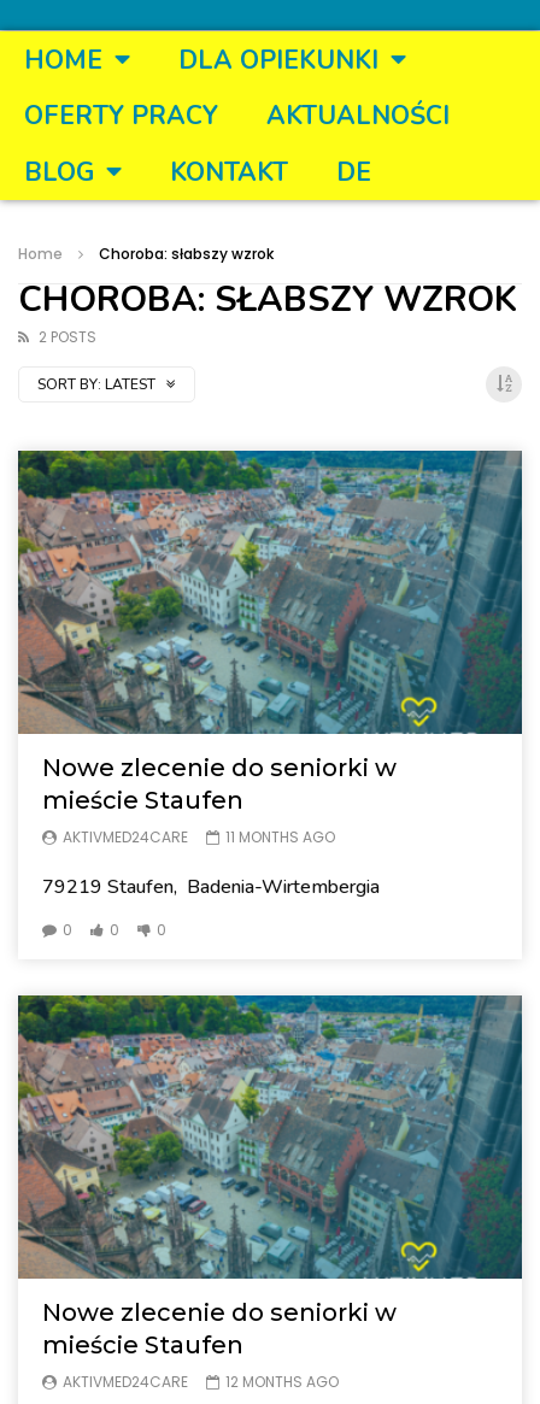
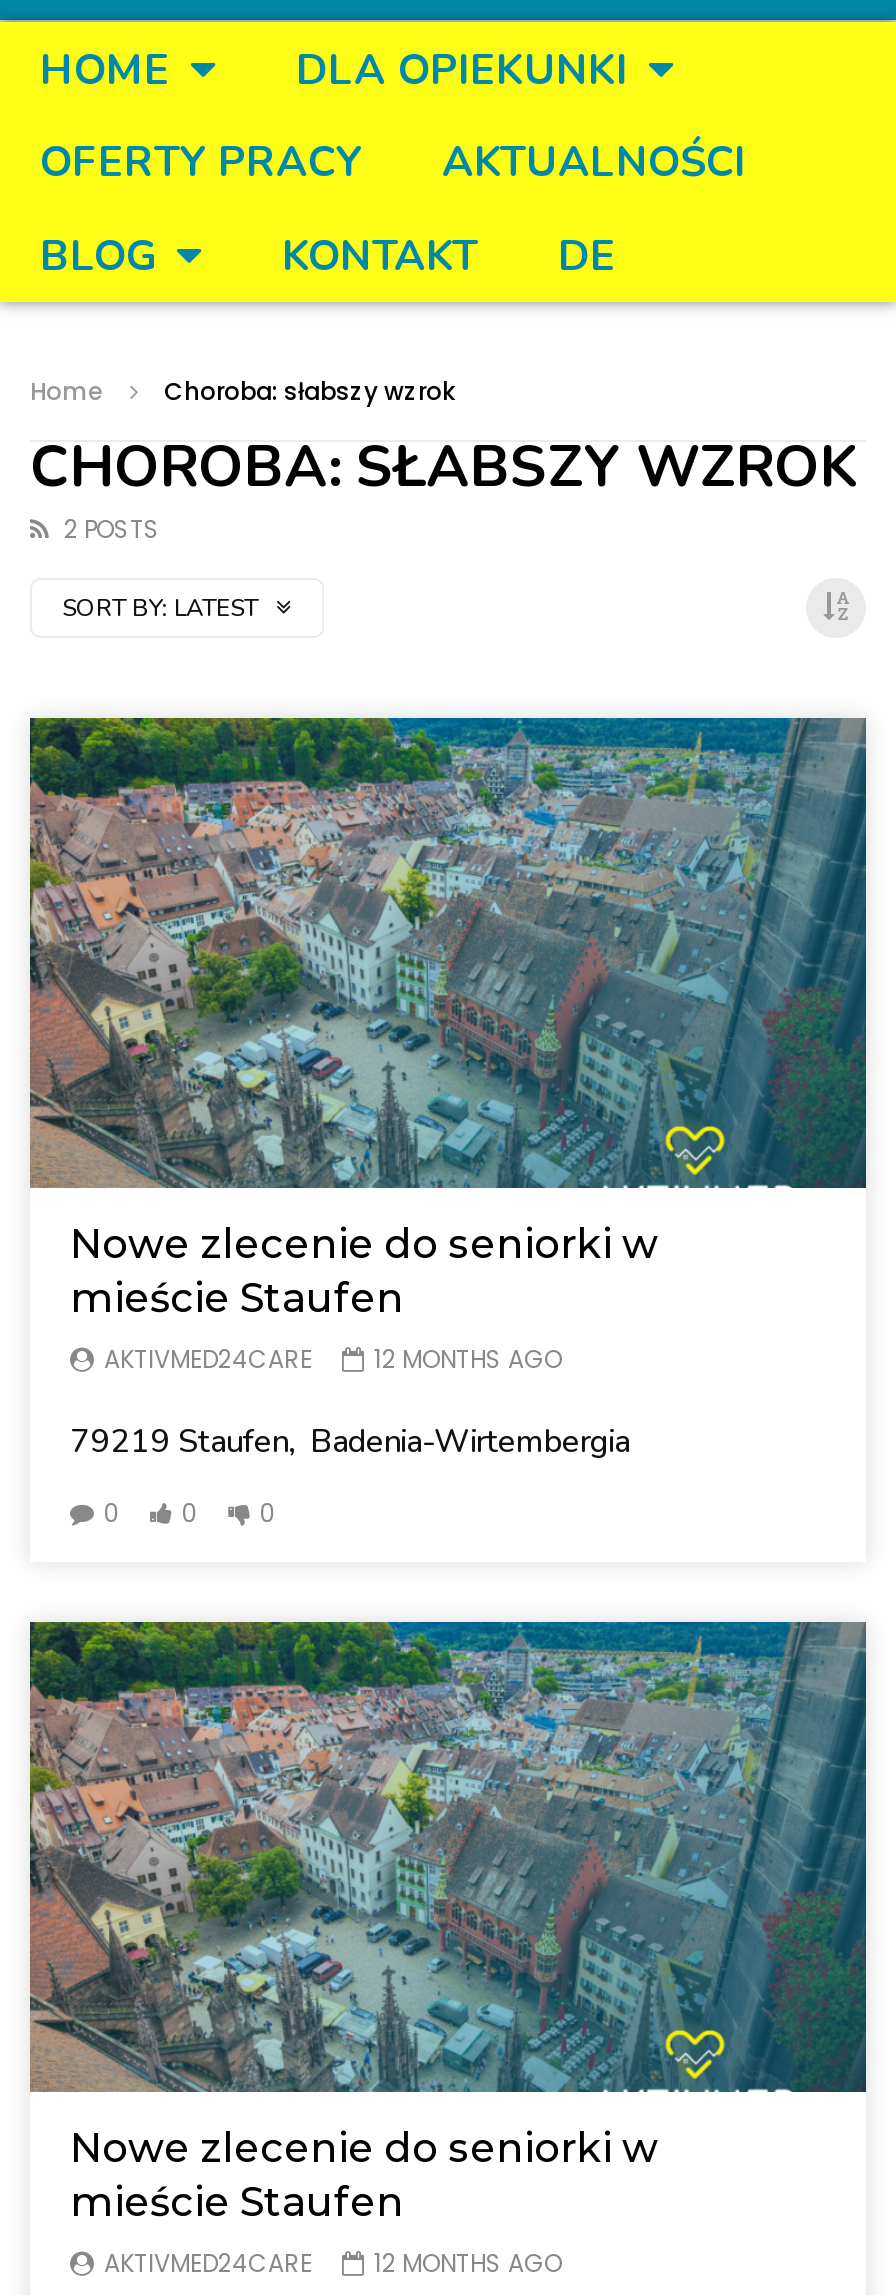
- AKTIVMED24CARE 11 MONTHS AGO
+ AKTIVMED24CARE 12 MONTHS AGO
